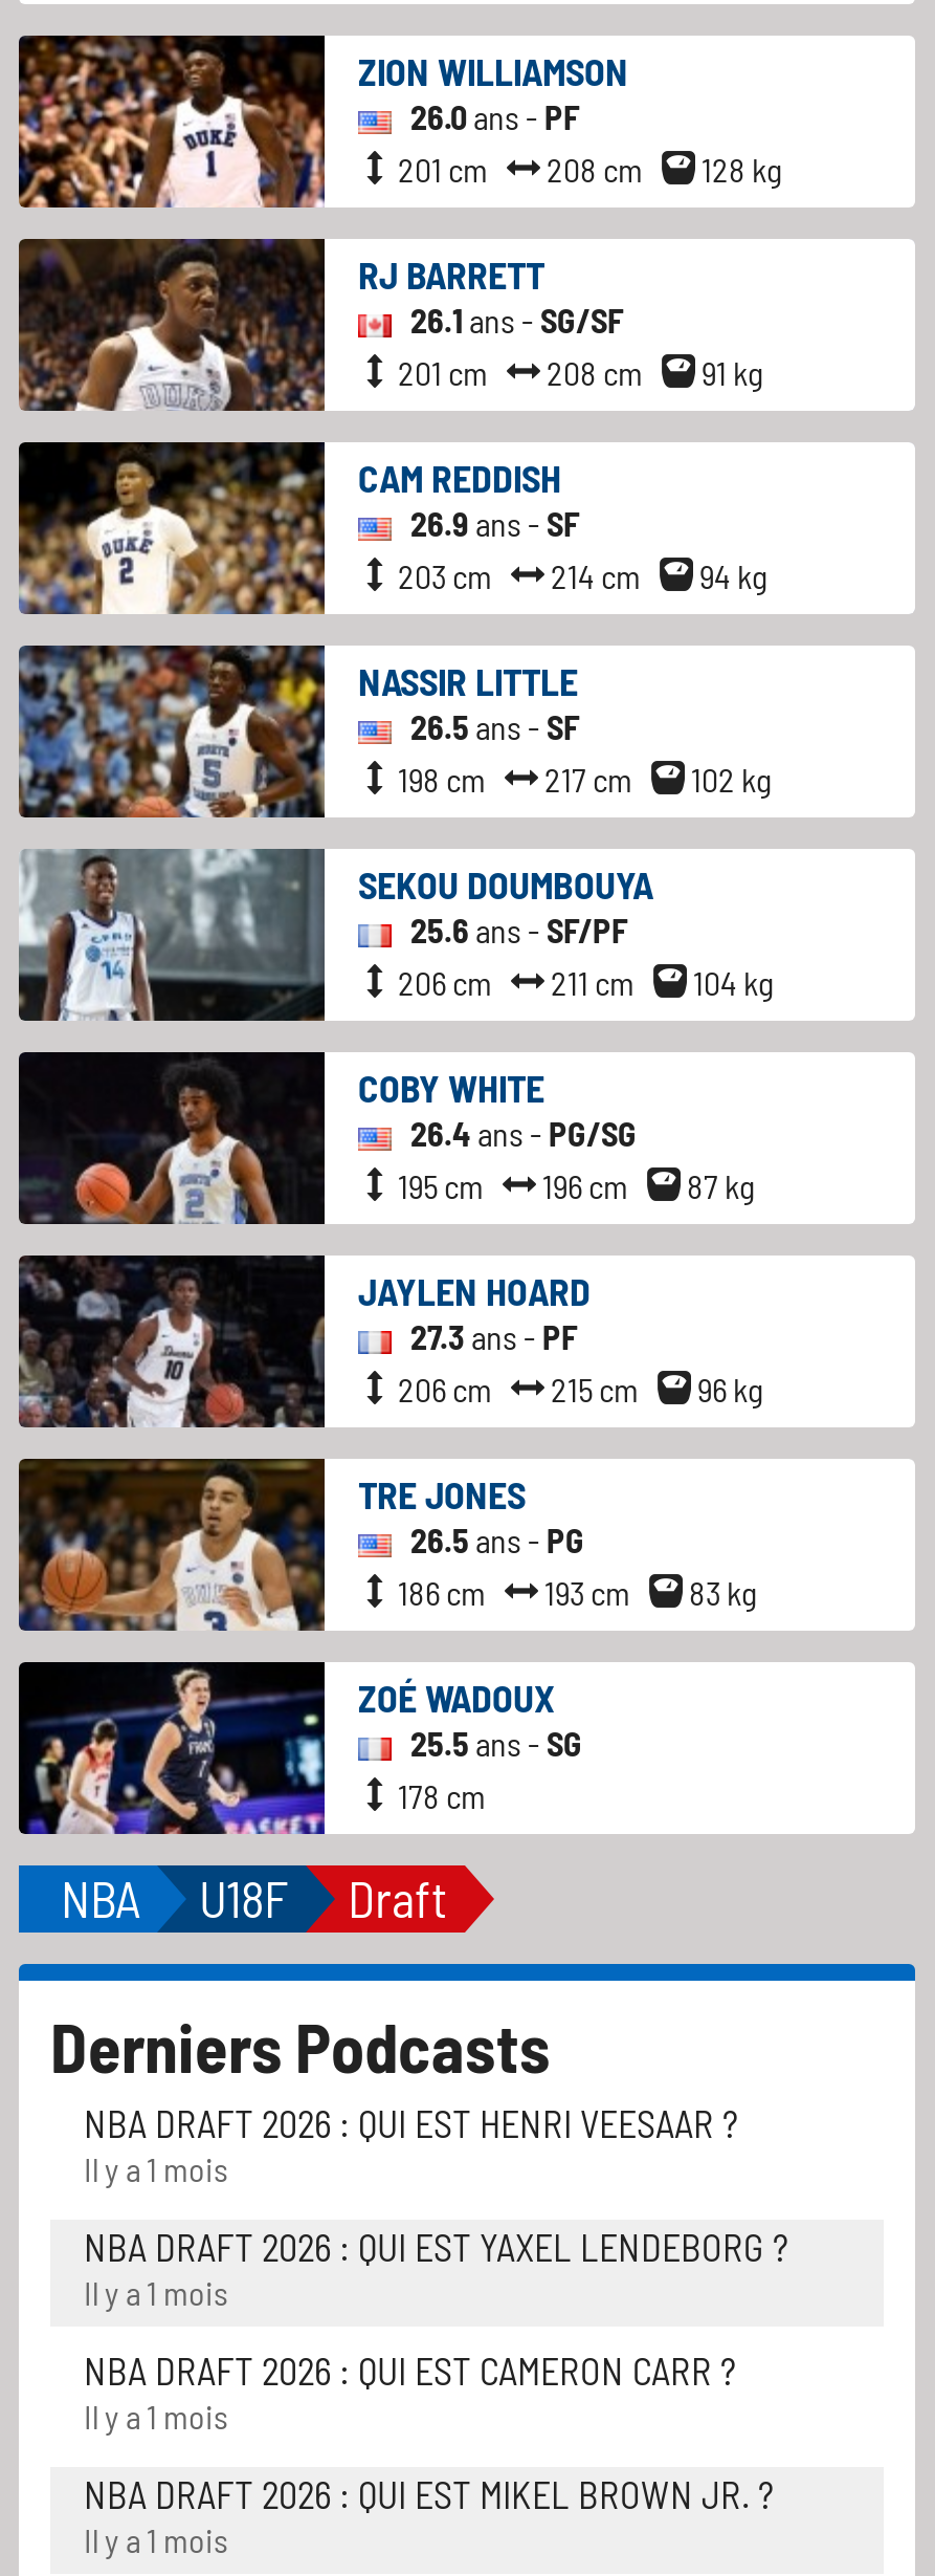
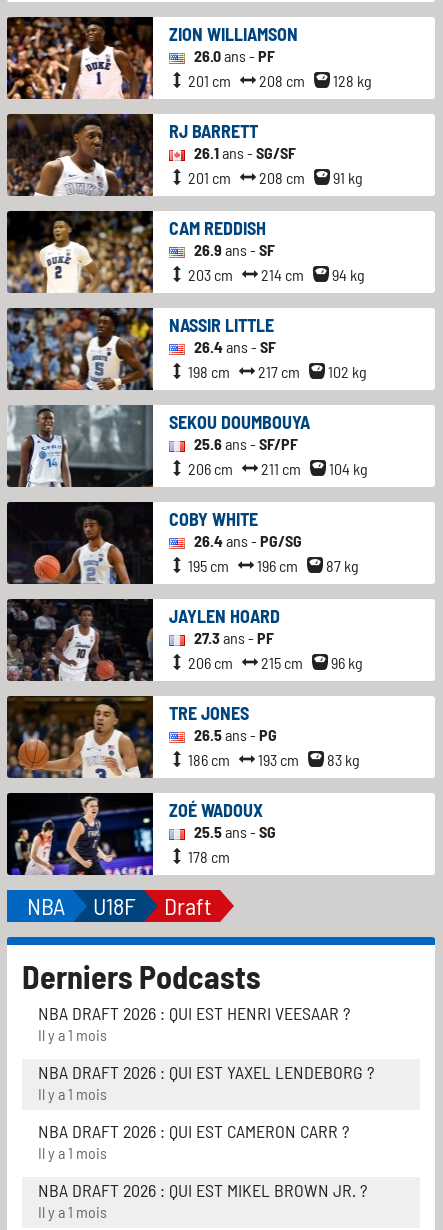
- 26.5 ans - SF
+ 26.4 ans - SF
